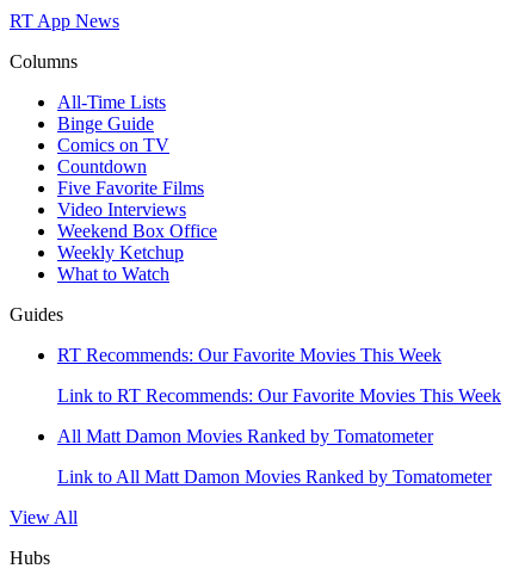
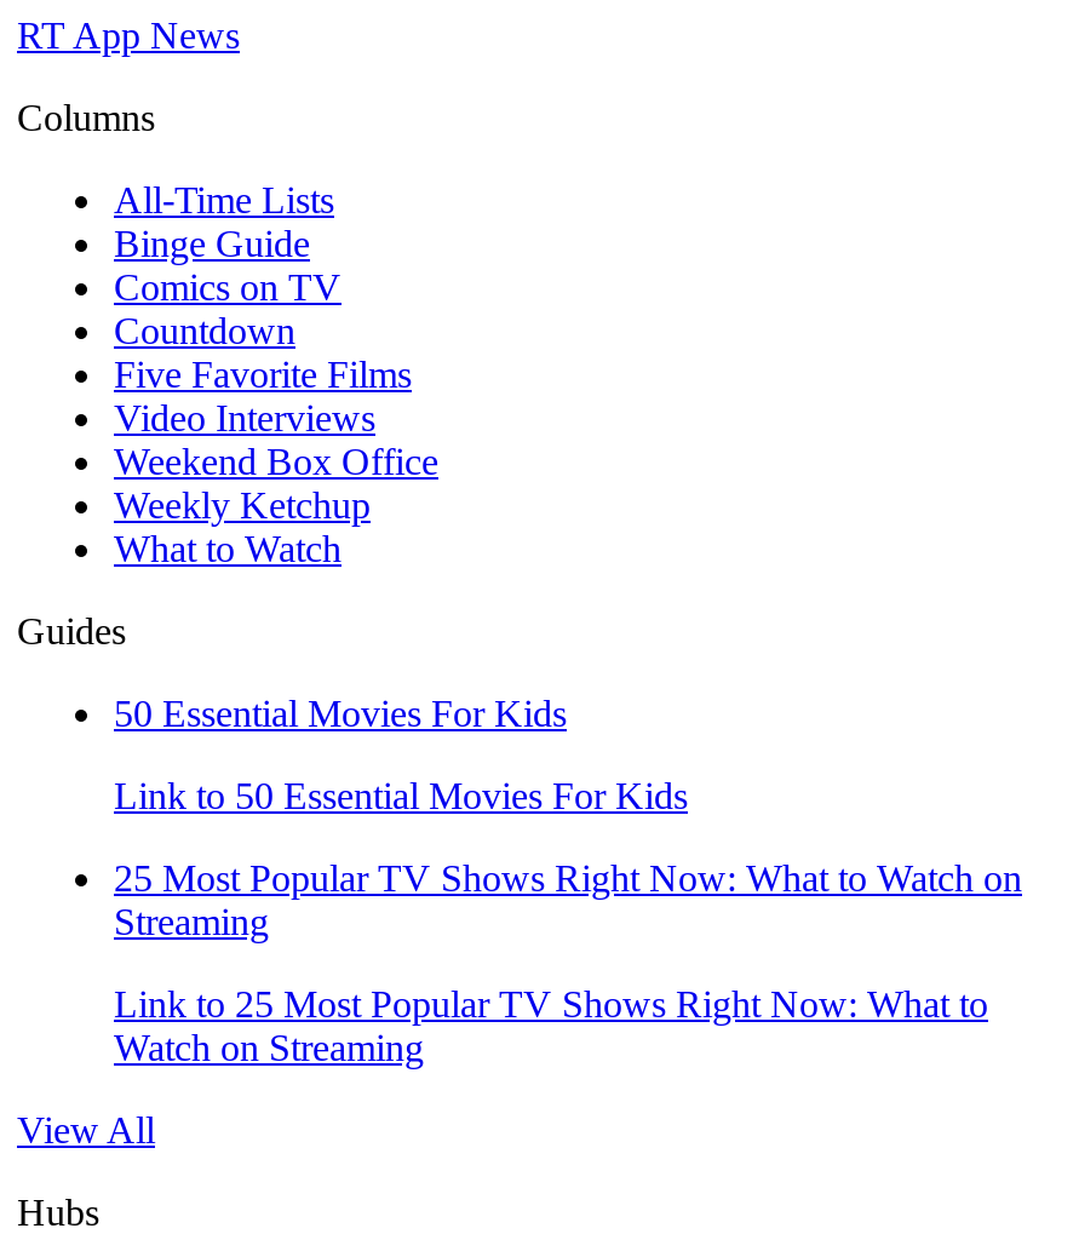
- RT Recommends: Our Favorite Movies This Week
+ 50 Essential Movies For Kids

- Link to RT Recommends: Our Favorite Movies This Week
+ Link to 50 Essential Movies For Kids

- All Matt Damon Movies Ranked by Tomatometer
+ 25 Most Popular TV Shows Right Now: What to Watch on
+ Streaming

- Link to All Matt Damon Movies Ranked by Tomatometer
+ Link to 25 Most Popular TV Shows Right Now: What to
+ Watch on Streaming
